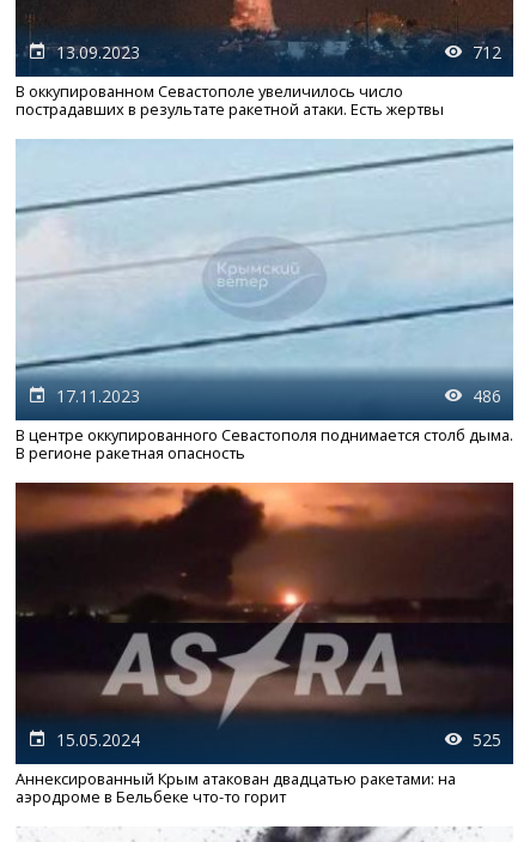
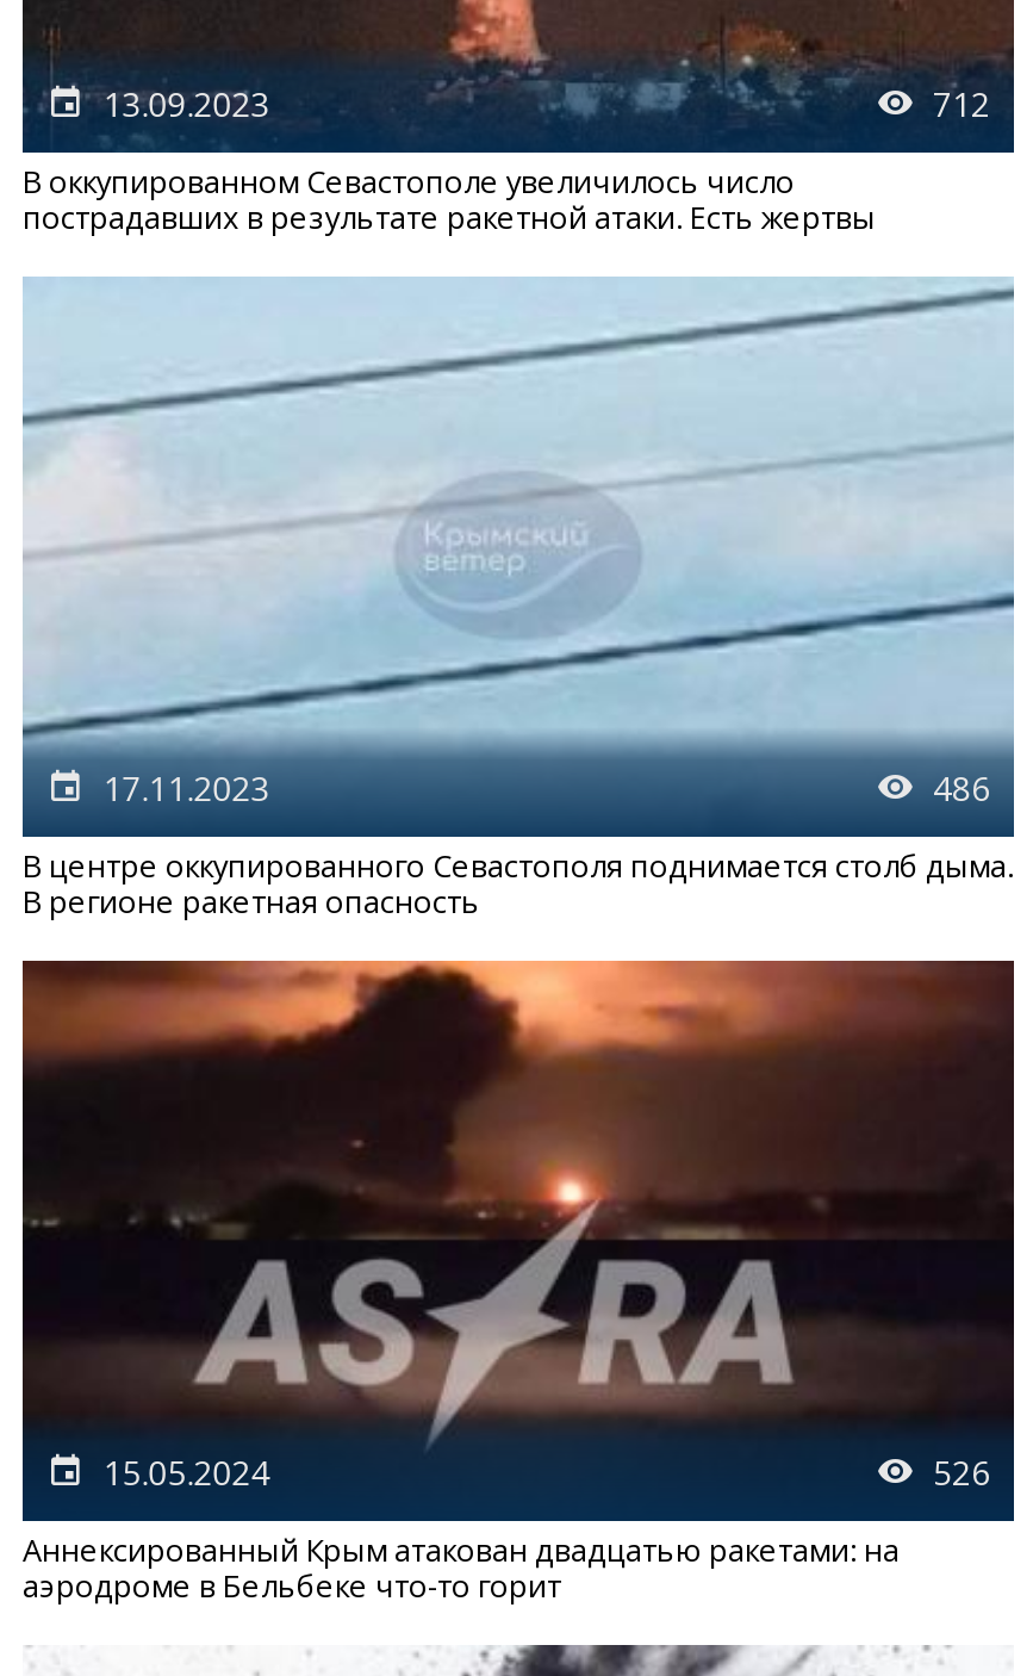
- 525
+ 526
